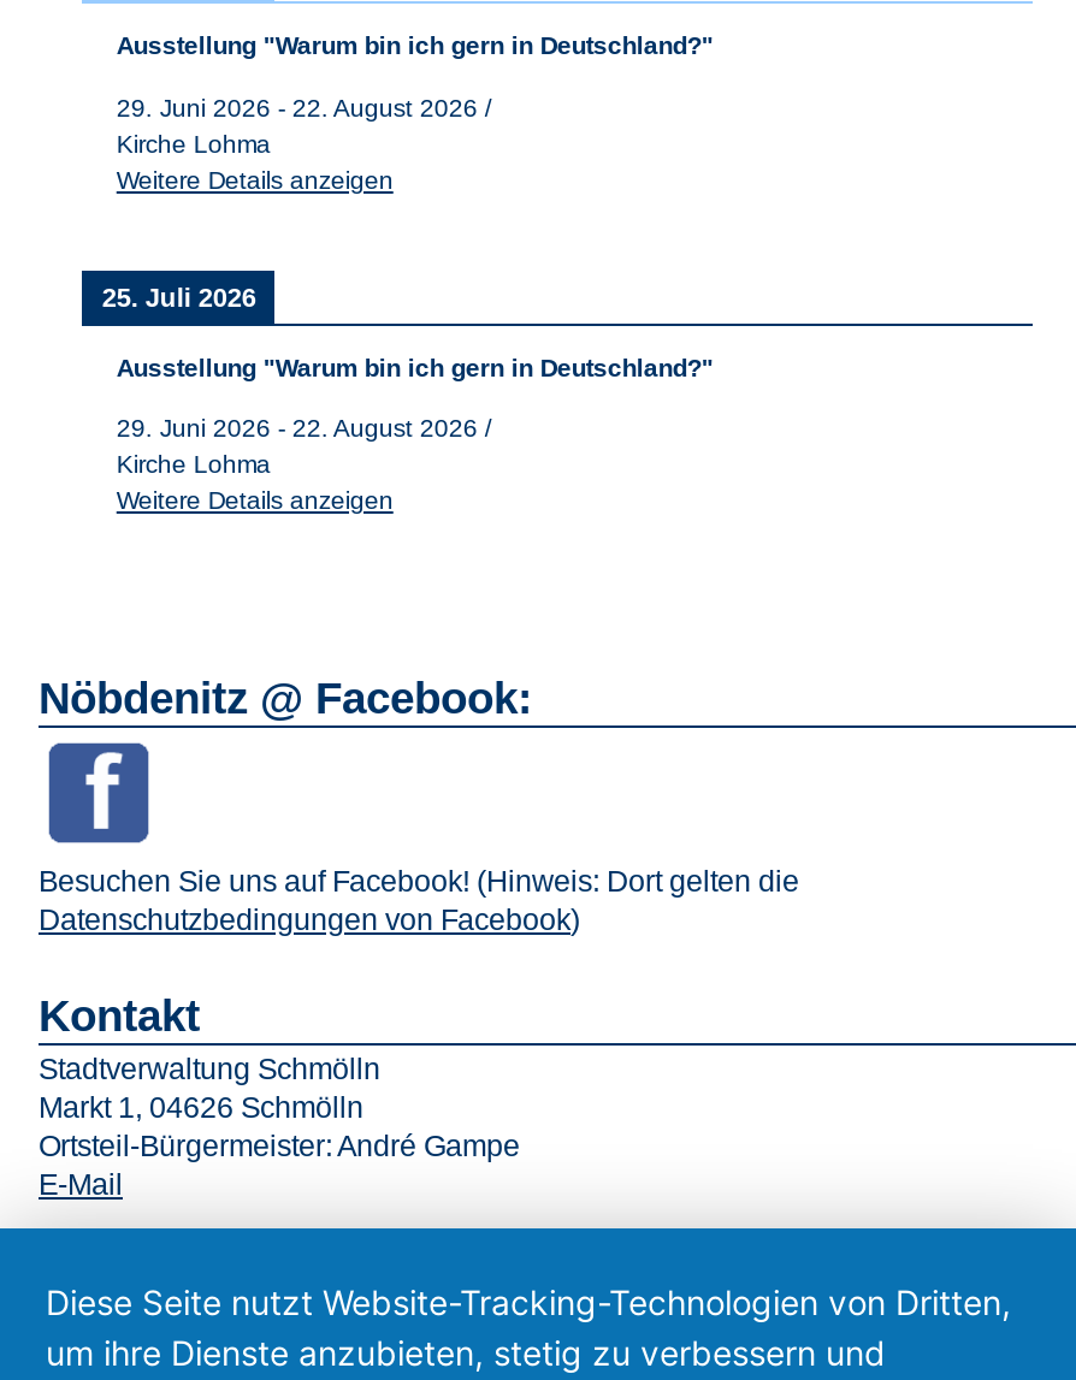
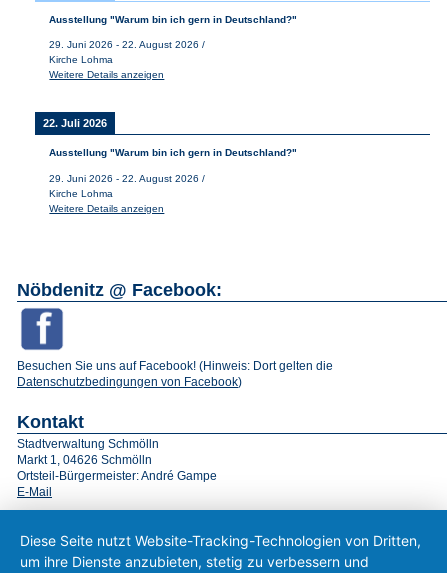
- 25. Juli 2026
+ 22. Juli 2026
